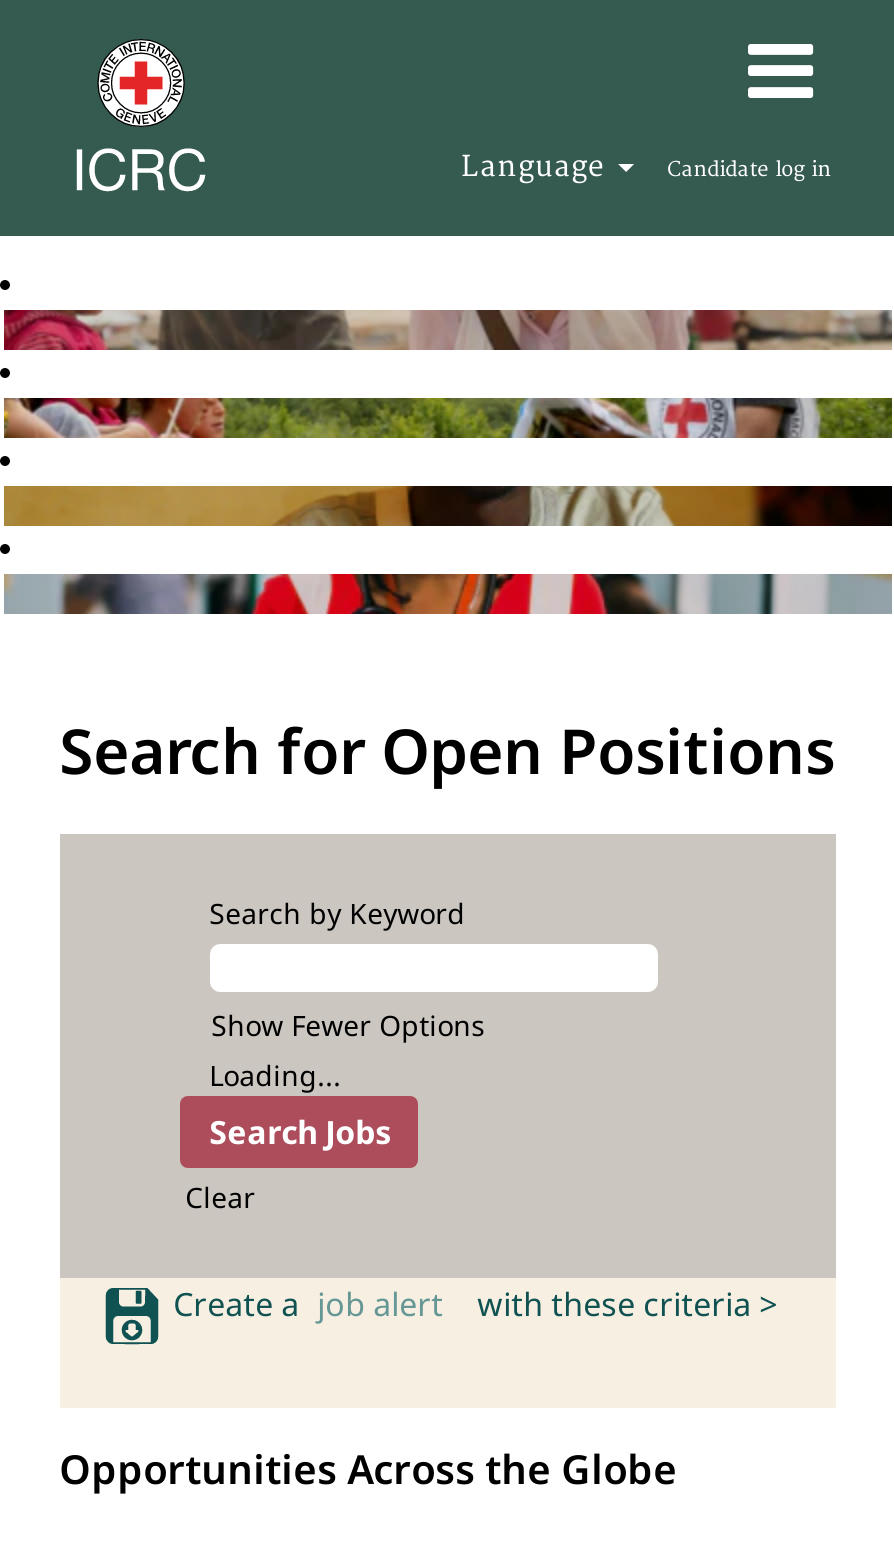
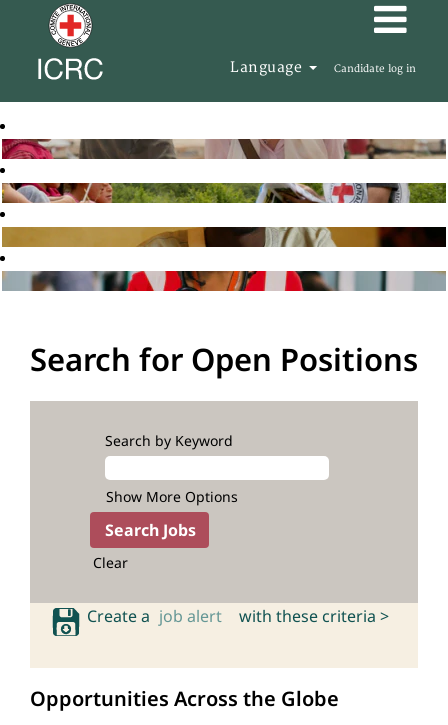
- Show Fewer Options
- Loading...
+ Show More Options
